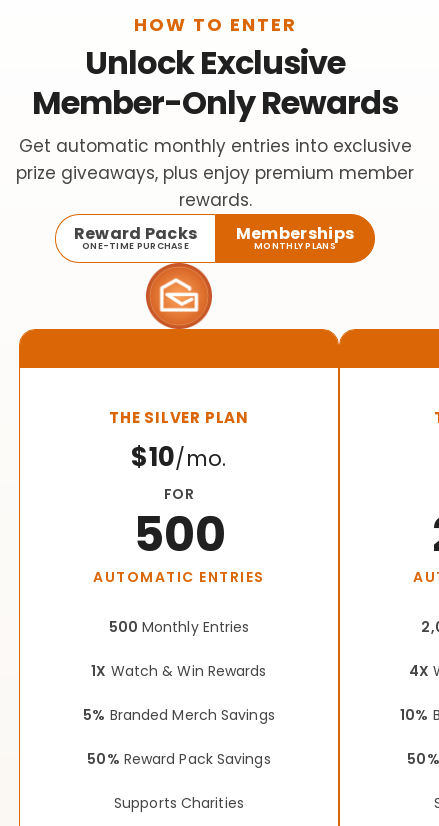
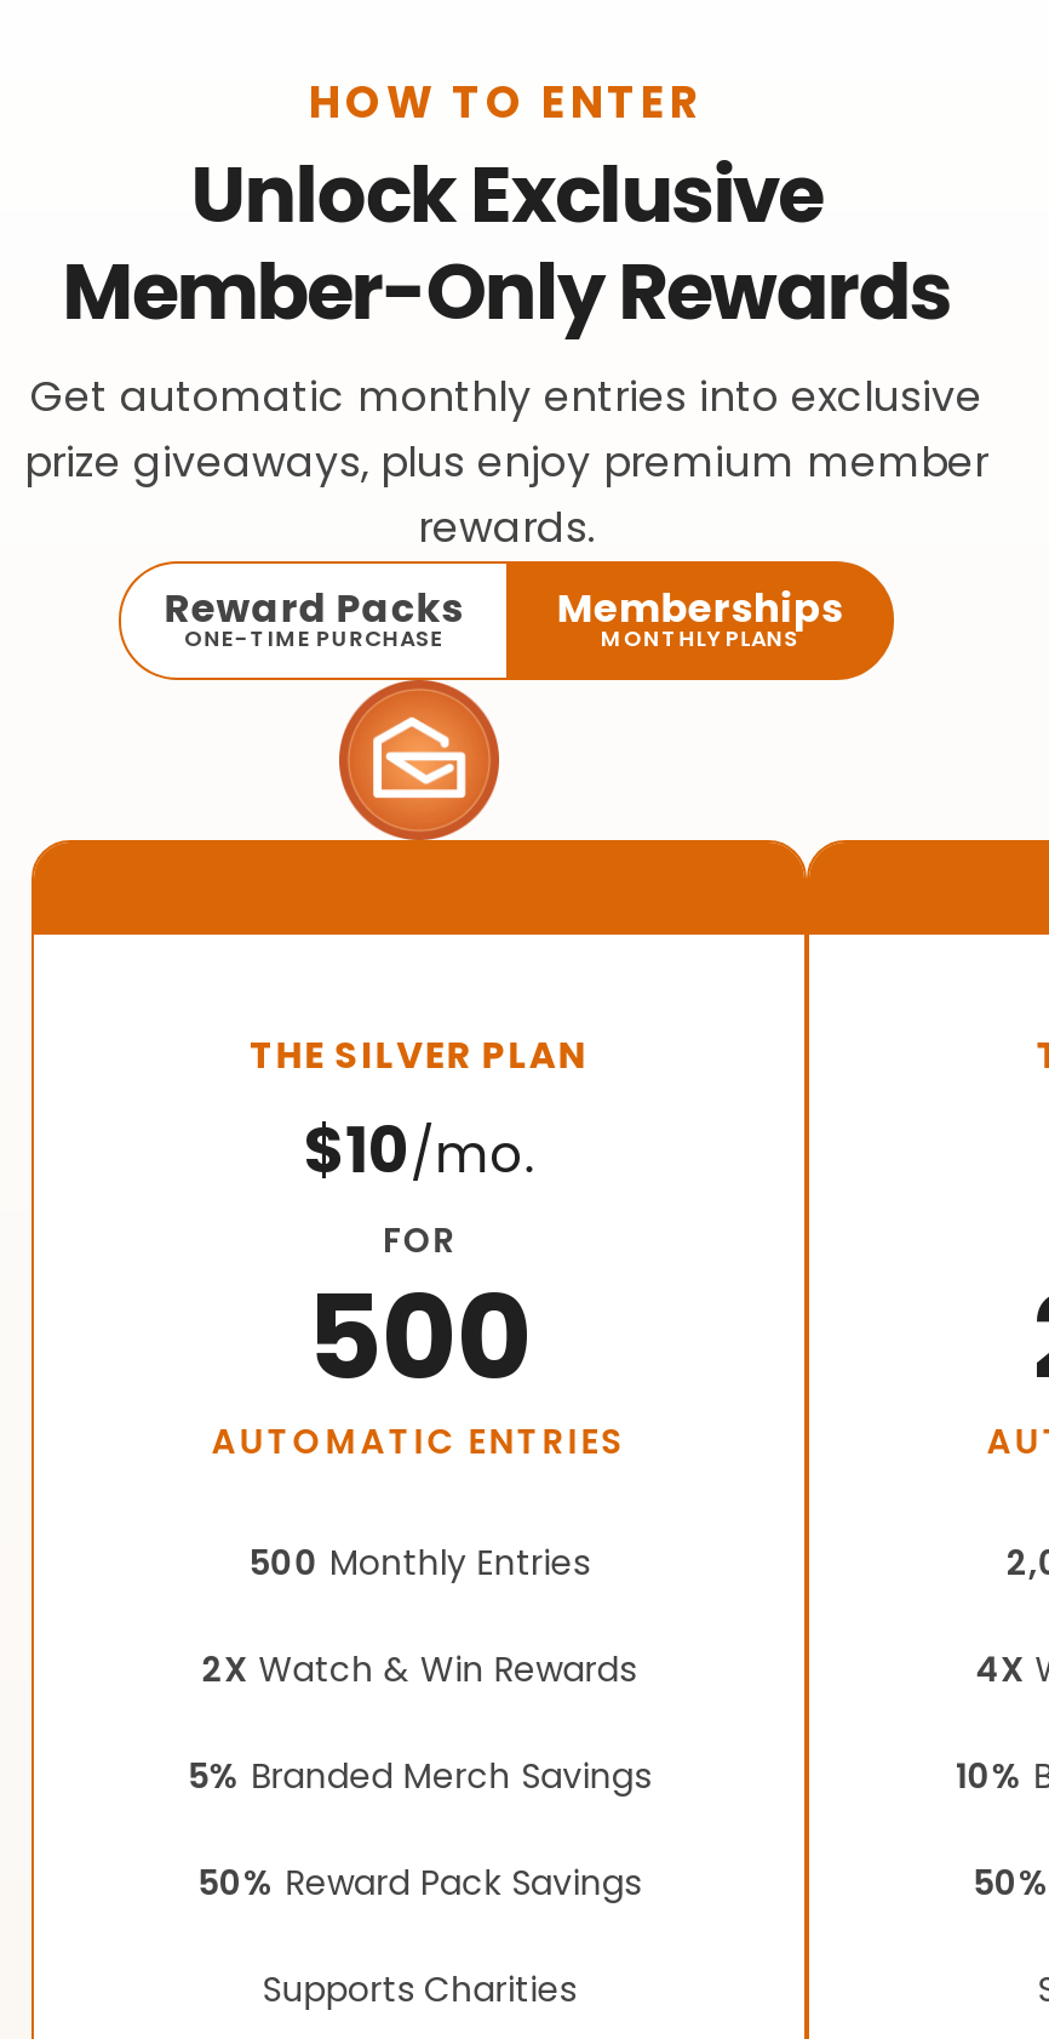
- 1X Watch & Win Rewards
+ 2X Watch & Win Rewards
